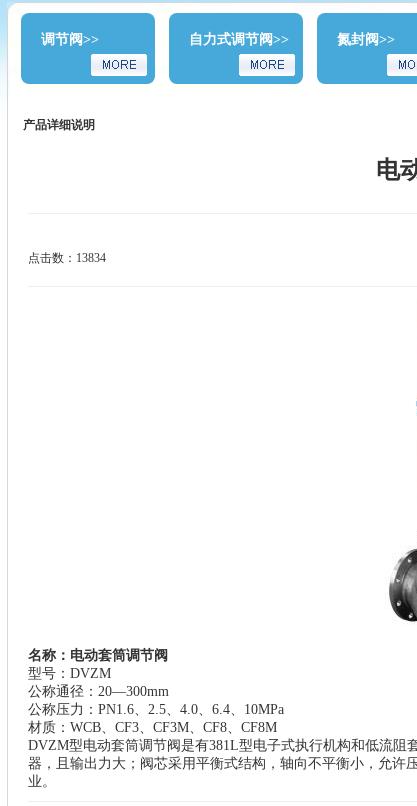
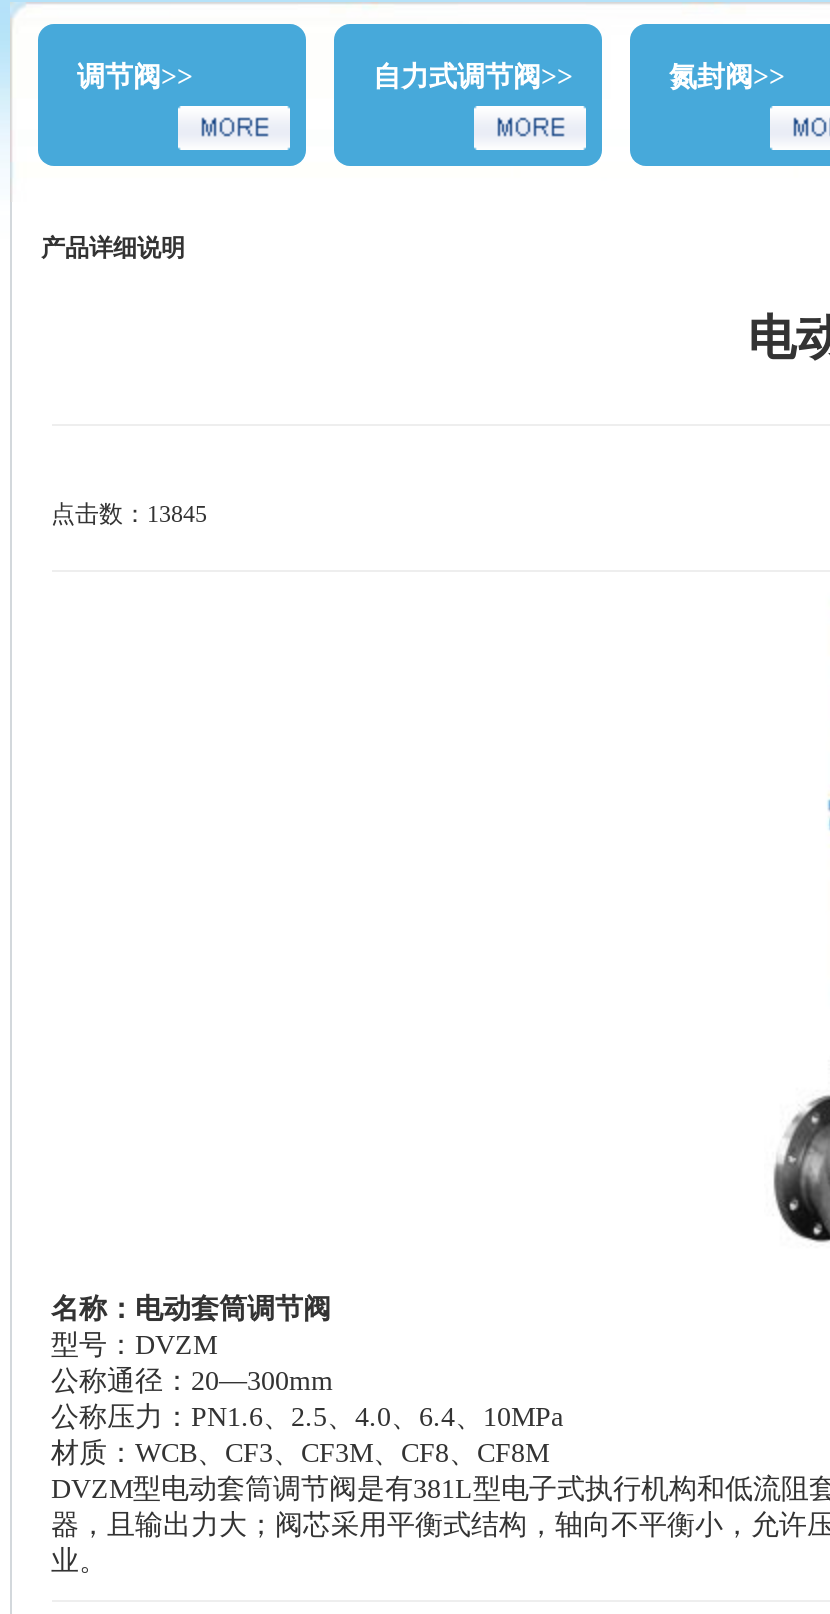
- 点击数：13834
+ 点击数：13845
